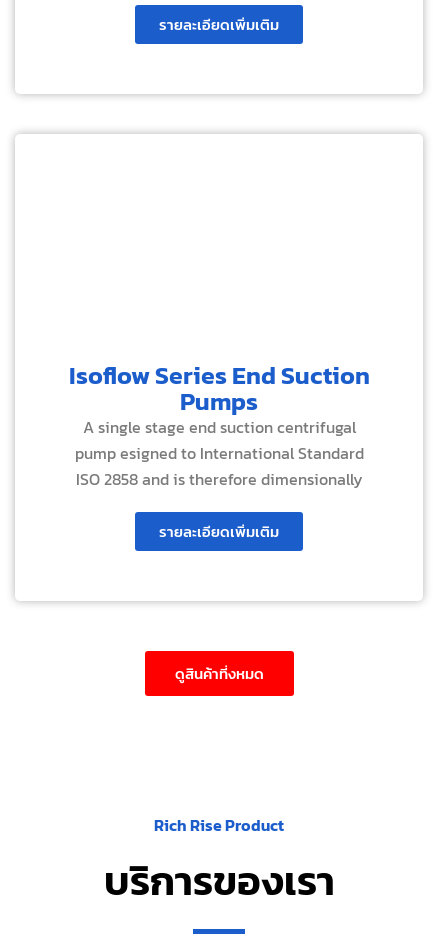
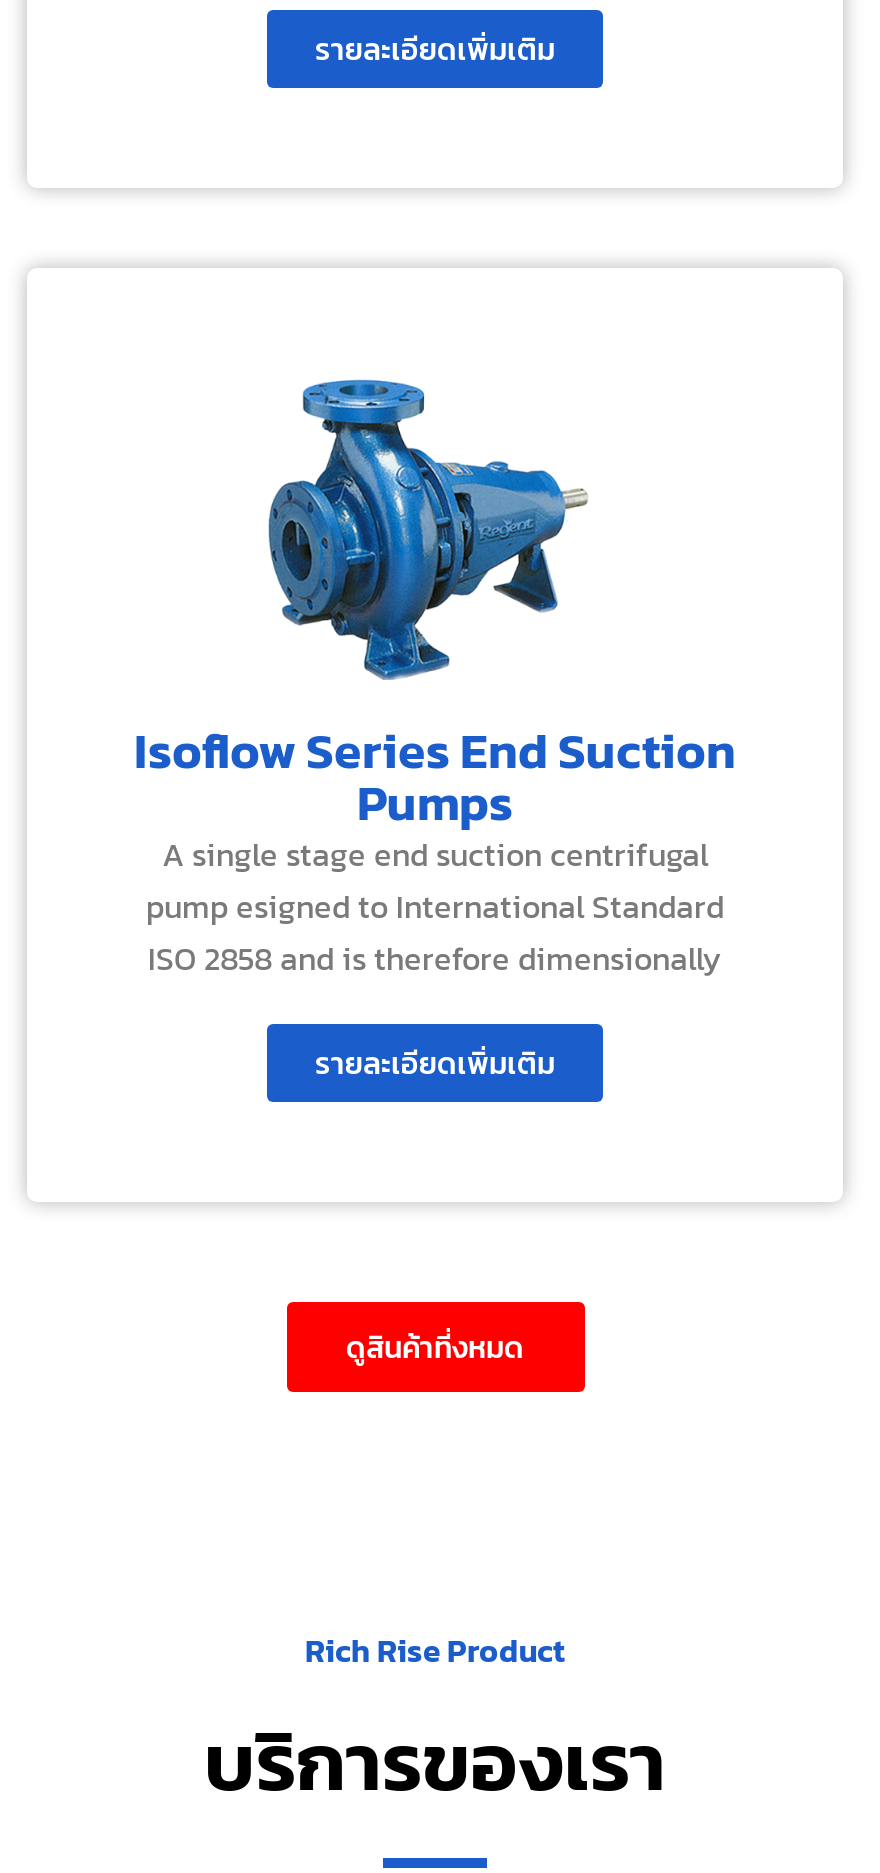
+ [image]
